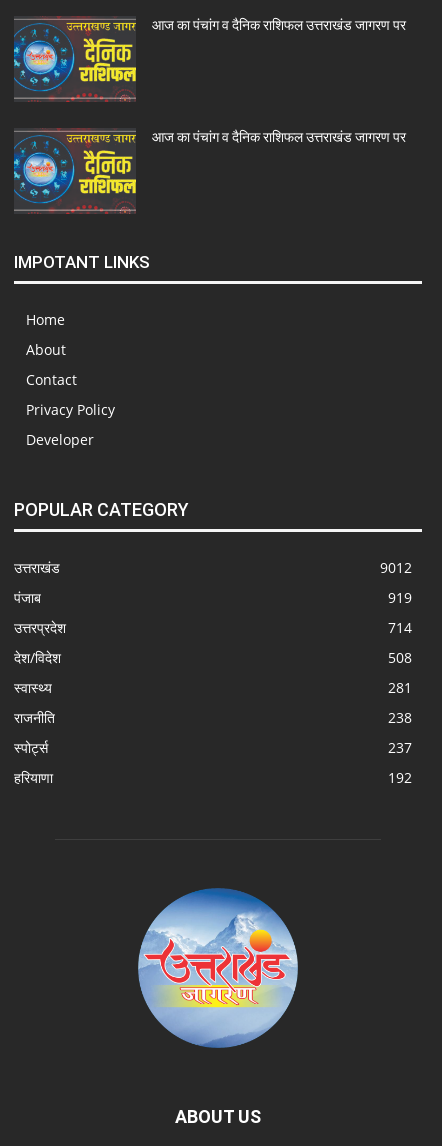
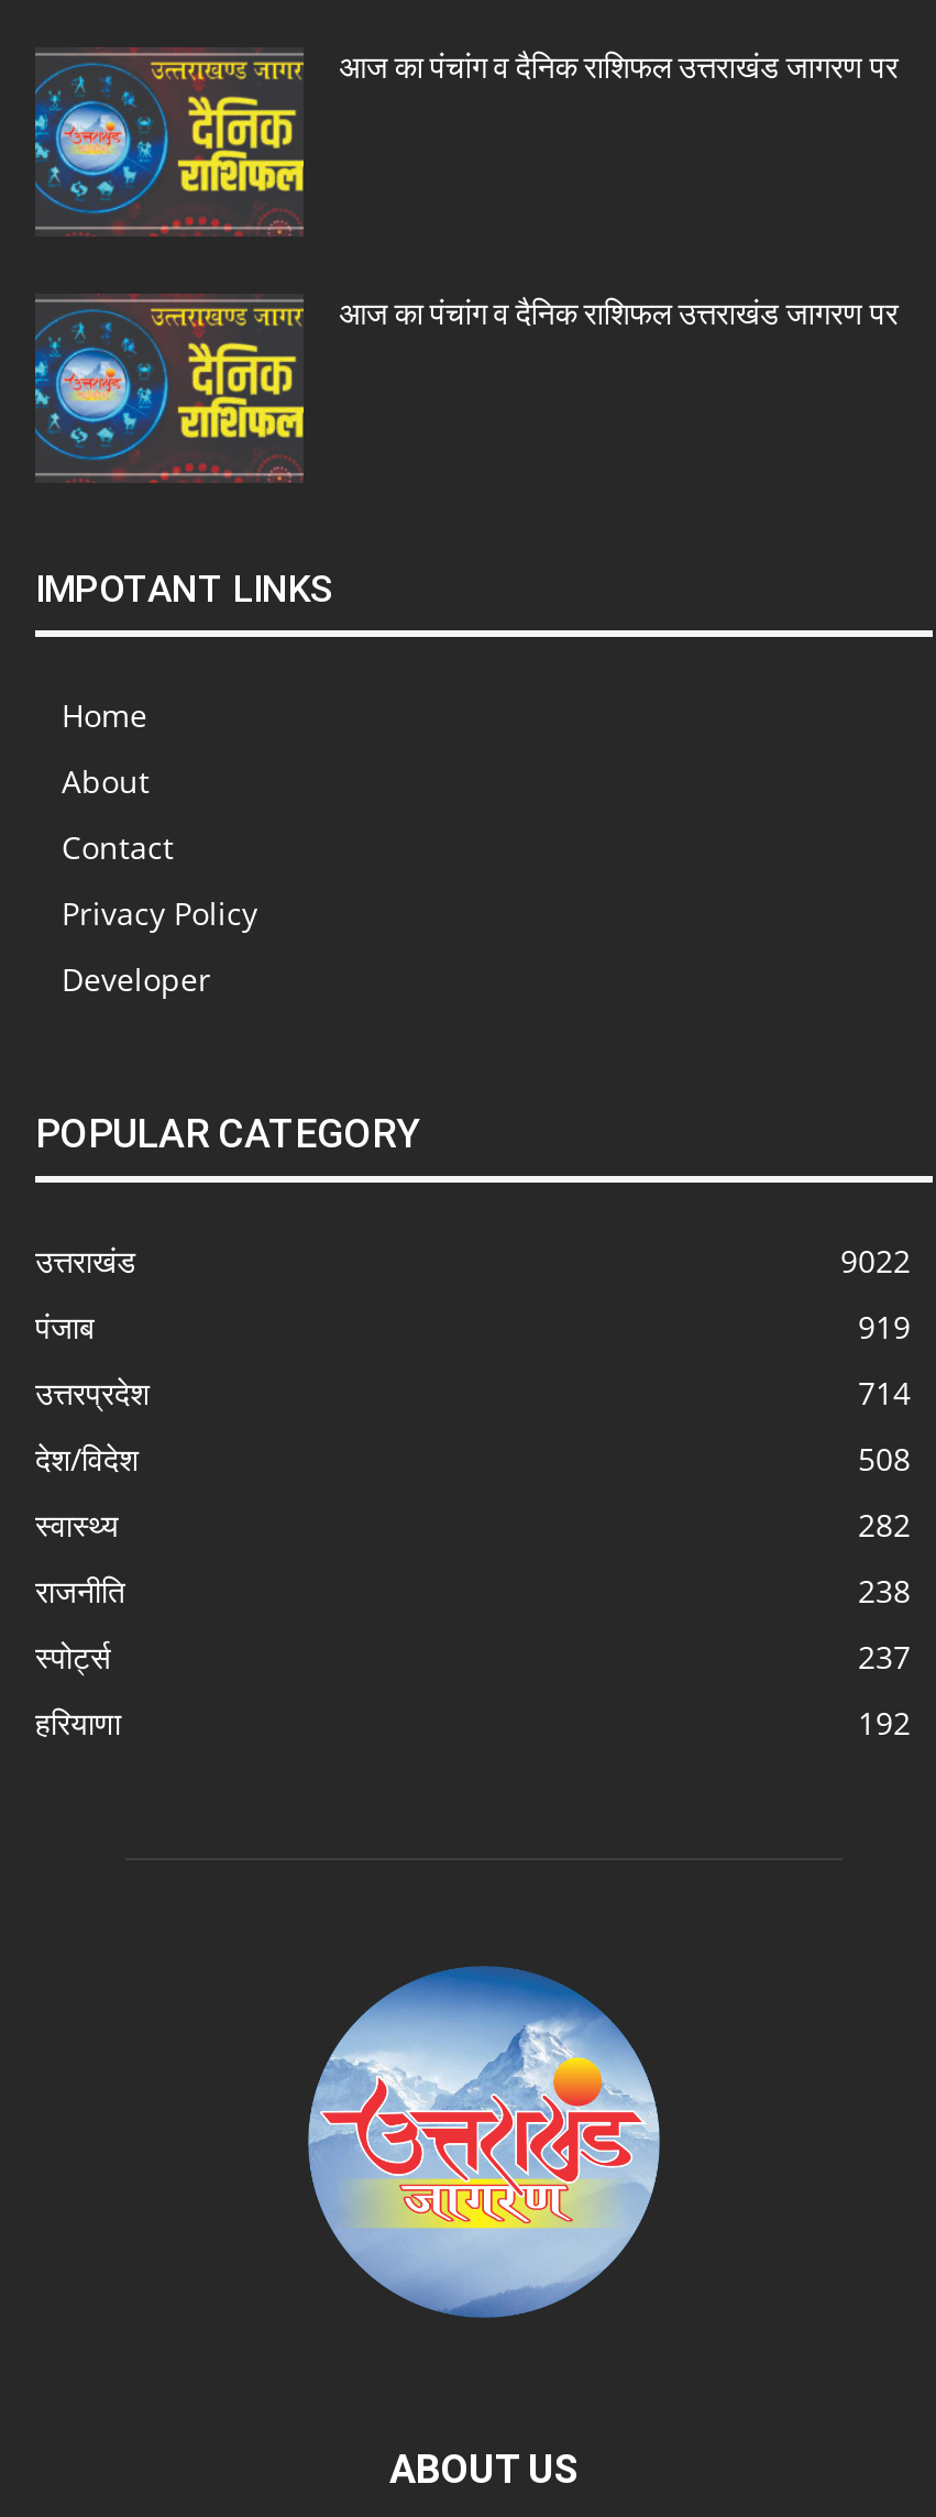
- 9012
+ 9022

- 281
+ 282
